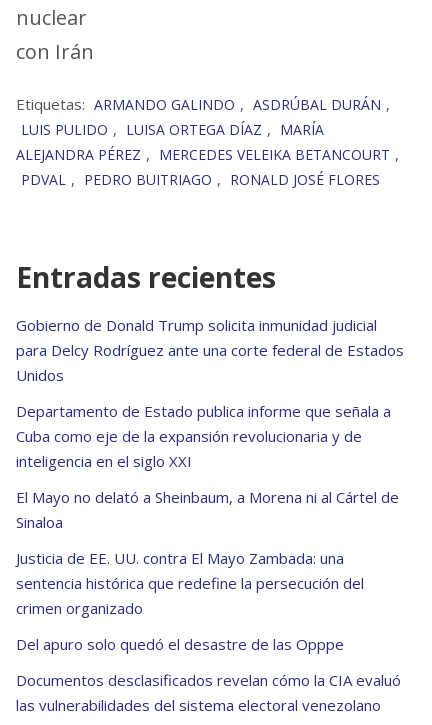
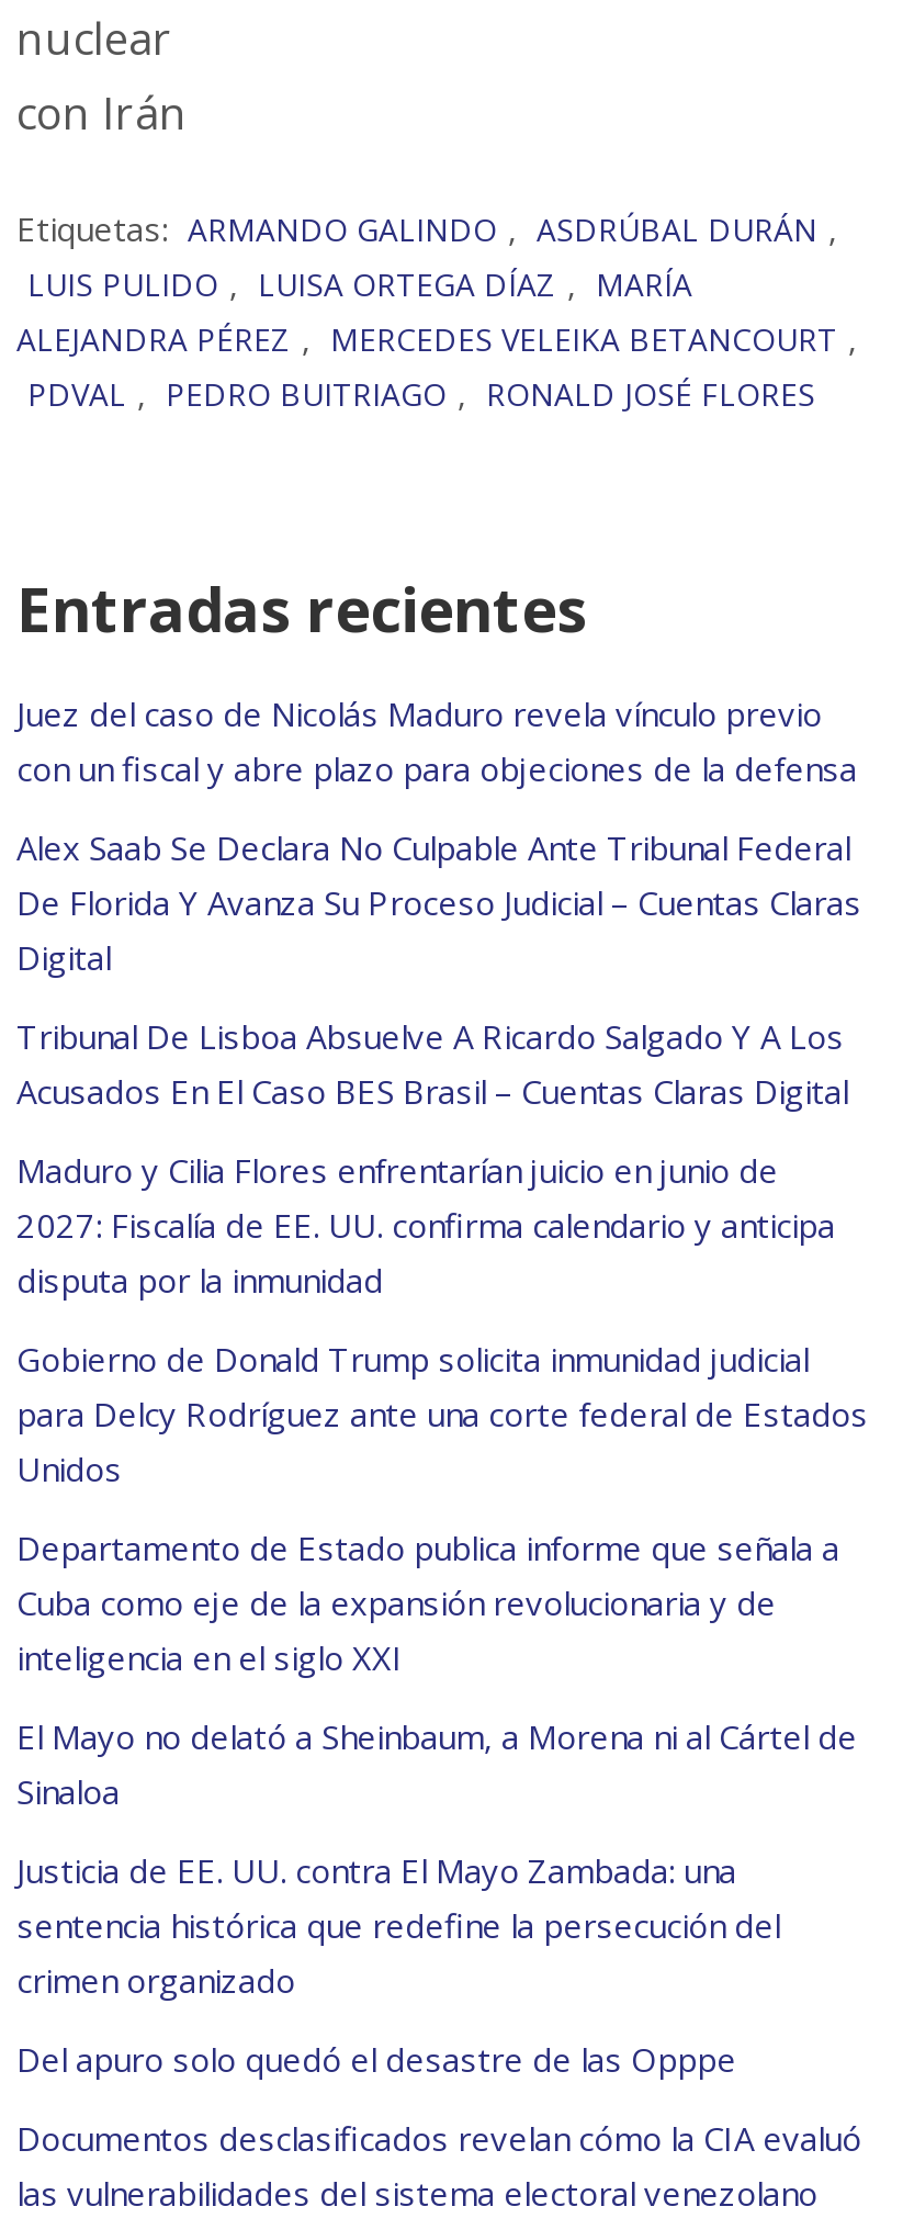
+ Juez del caso de Nicolás Maduro revela vínculo previo
+ con un fiscal y abre plazo para objeciones de la defensa
+ Alex Saab Se Declara No Culpable Ante Tribunal Federal
+ De Florida Y Avanza Su Proceso Judicial – Cuentas Claras
+ Digital
+ Tribunal De Lisboa Absuelve A Ricardo Salgado Y A Los
+ Acusados En El Caso BES Brasil – Cuentas Claras Digital
+ Maduro y Cilia Flores enfrentarían juicio en junio de
+ 2027: Fiscalía de EE. UU. confirma calendario y anticipa
+ disputa por la inmunidad
